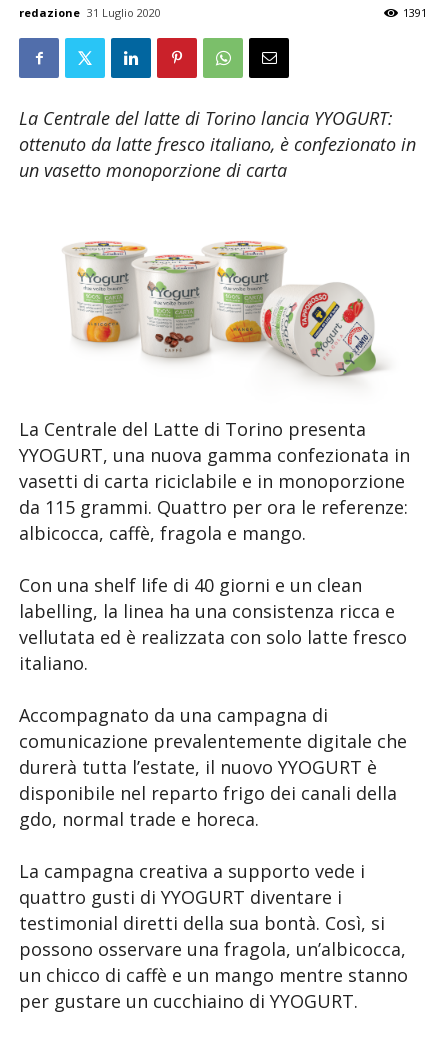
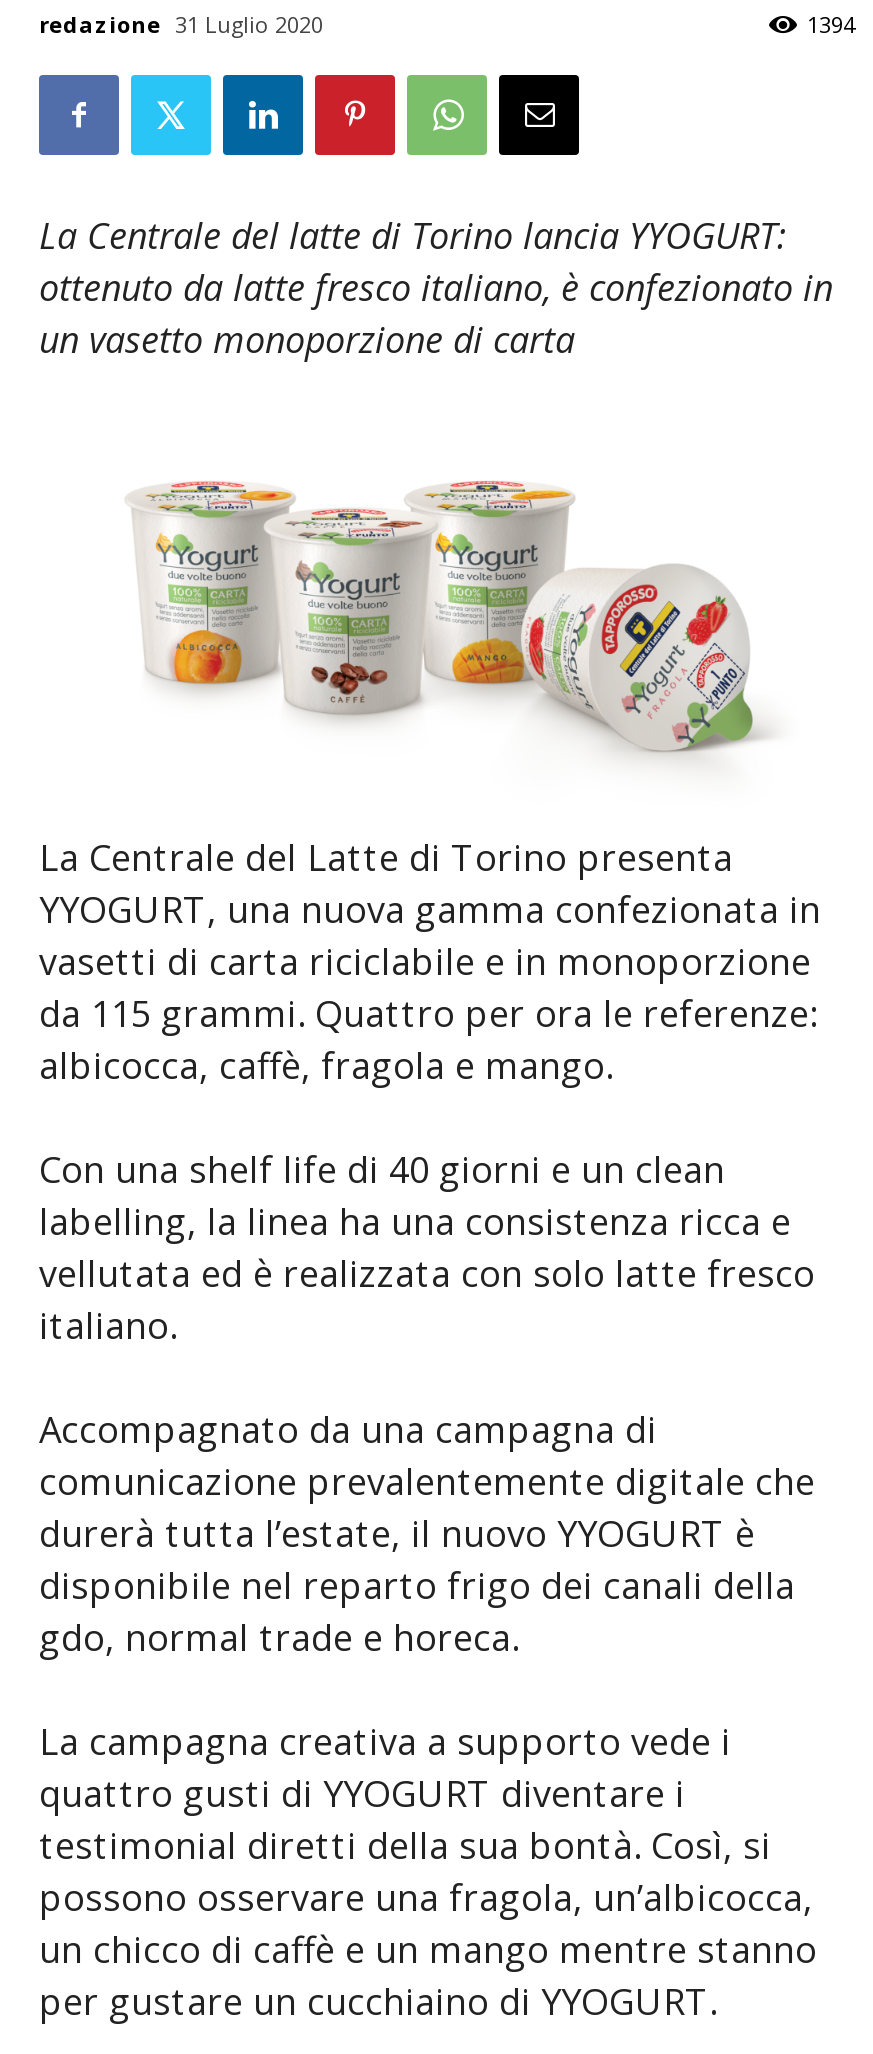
- 1391
+ 1394
